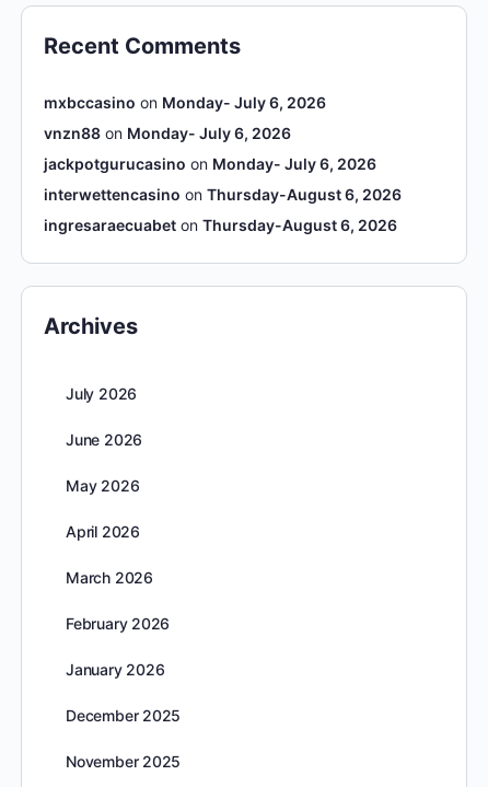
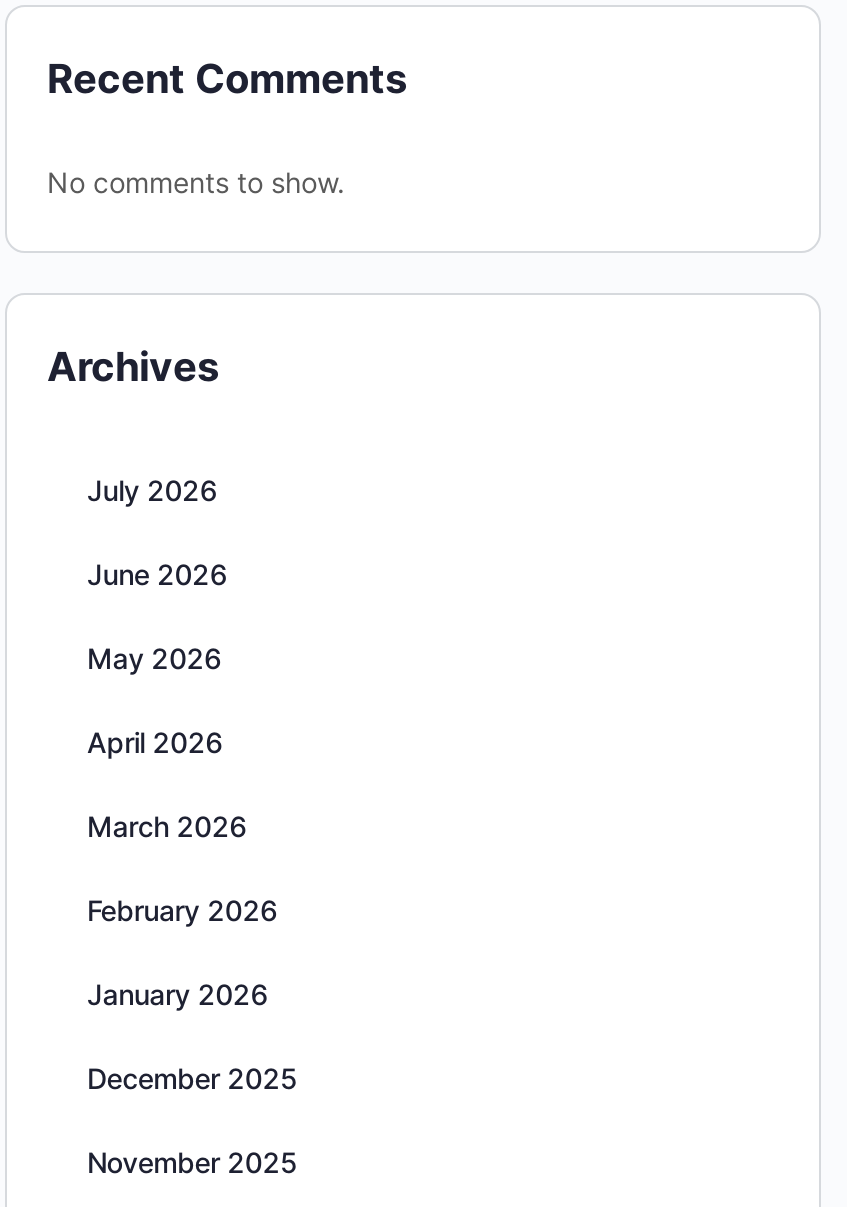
- mxbccasino on Monday- July 6, 2026
- vnzn88 on Monday- July 6, 2026
- jackpotgurucasino on Monday- July 6, 2026
- interwettencasino on Thursday-August 6, 2026
- ingresaraecuabet on Thursday-August 6, 2026
+ No comments to show.
